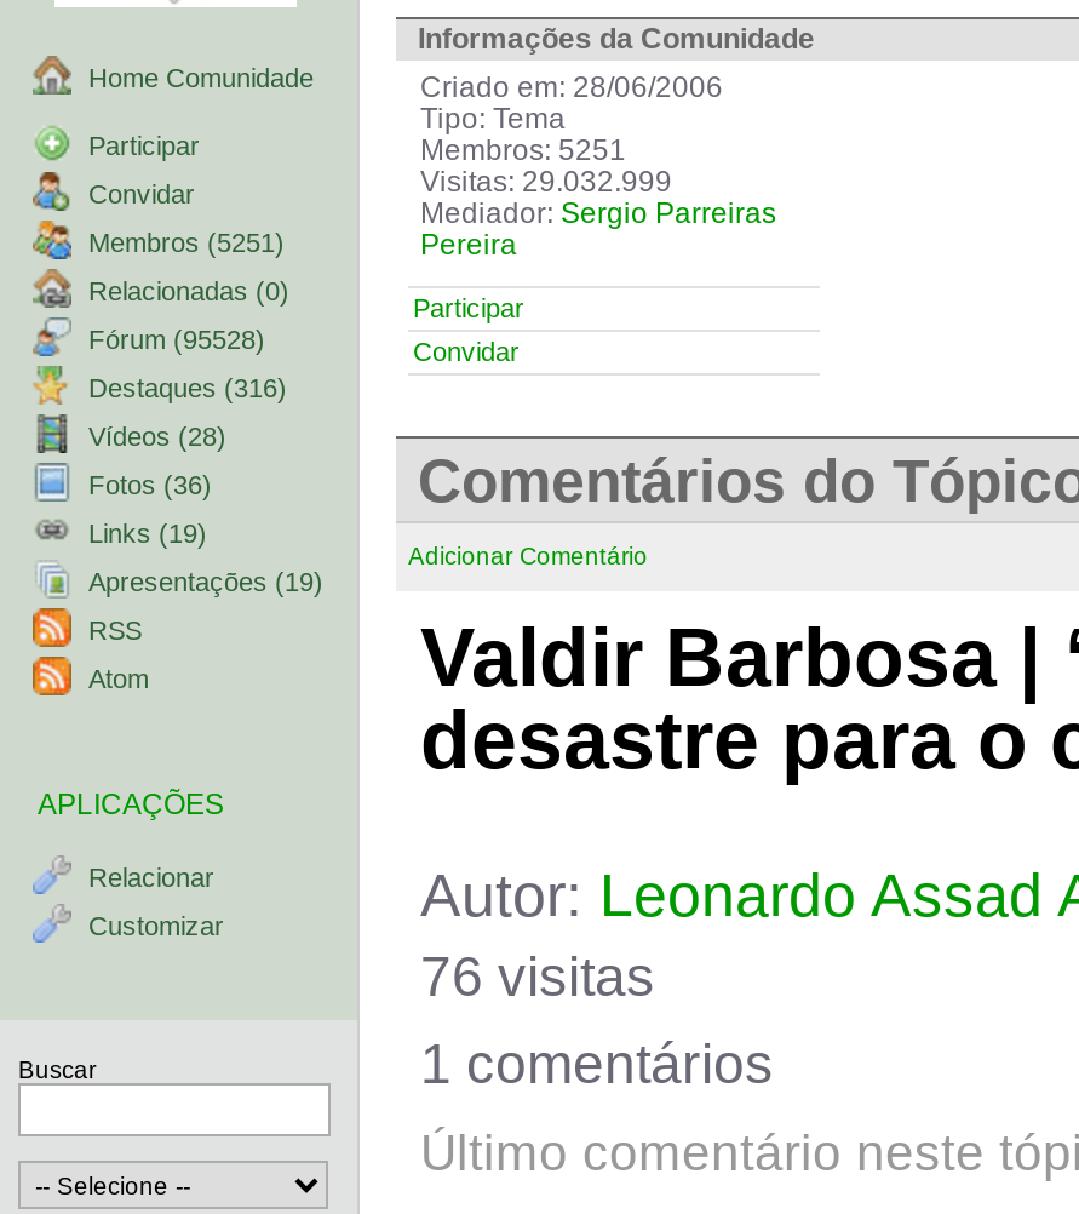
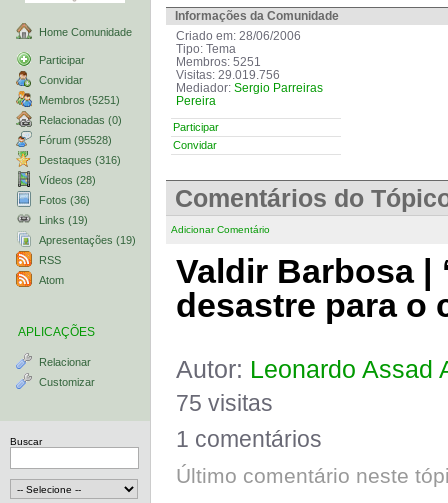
- Visitas: 29.032.999
+ Visitas: 29.019.756

- 76 visitas
+ 75 visitas
